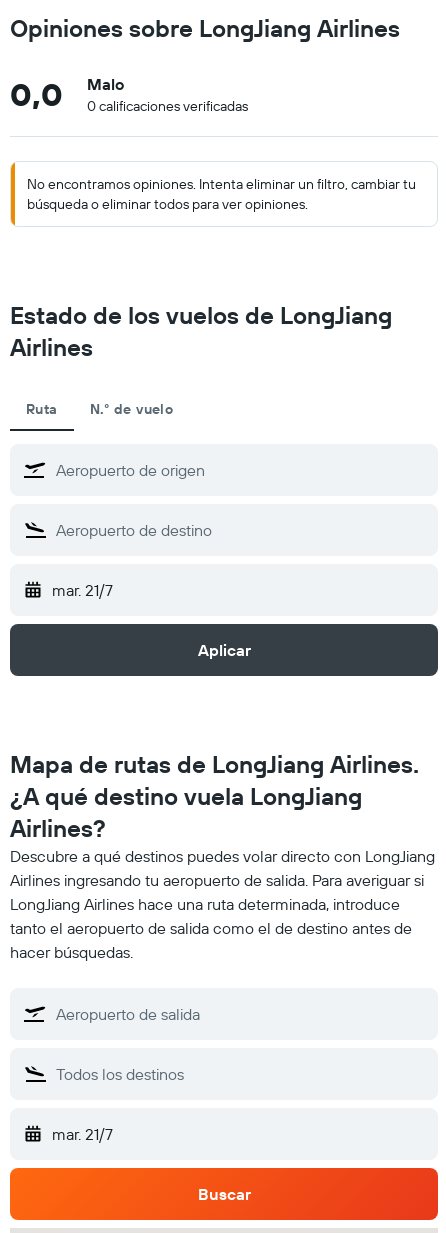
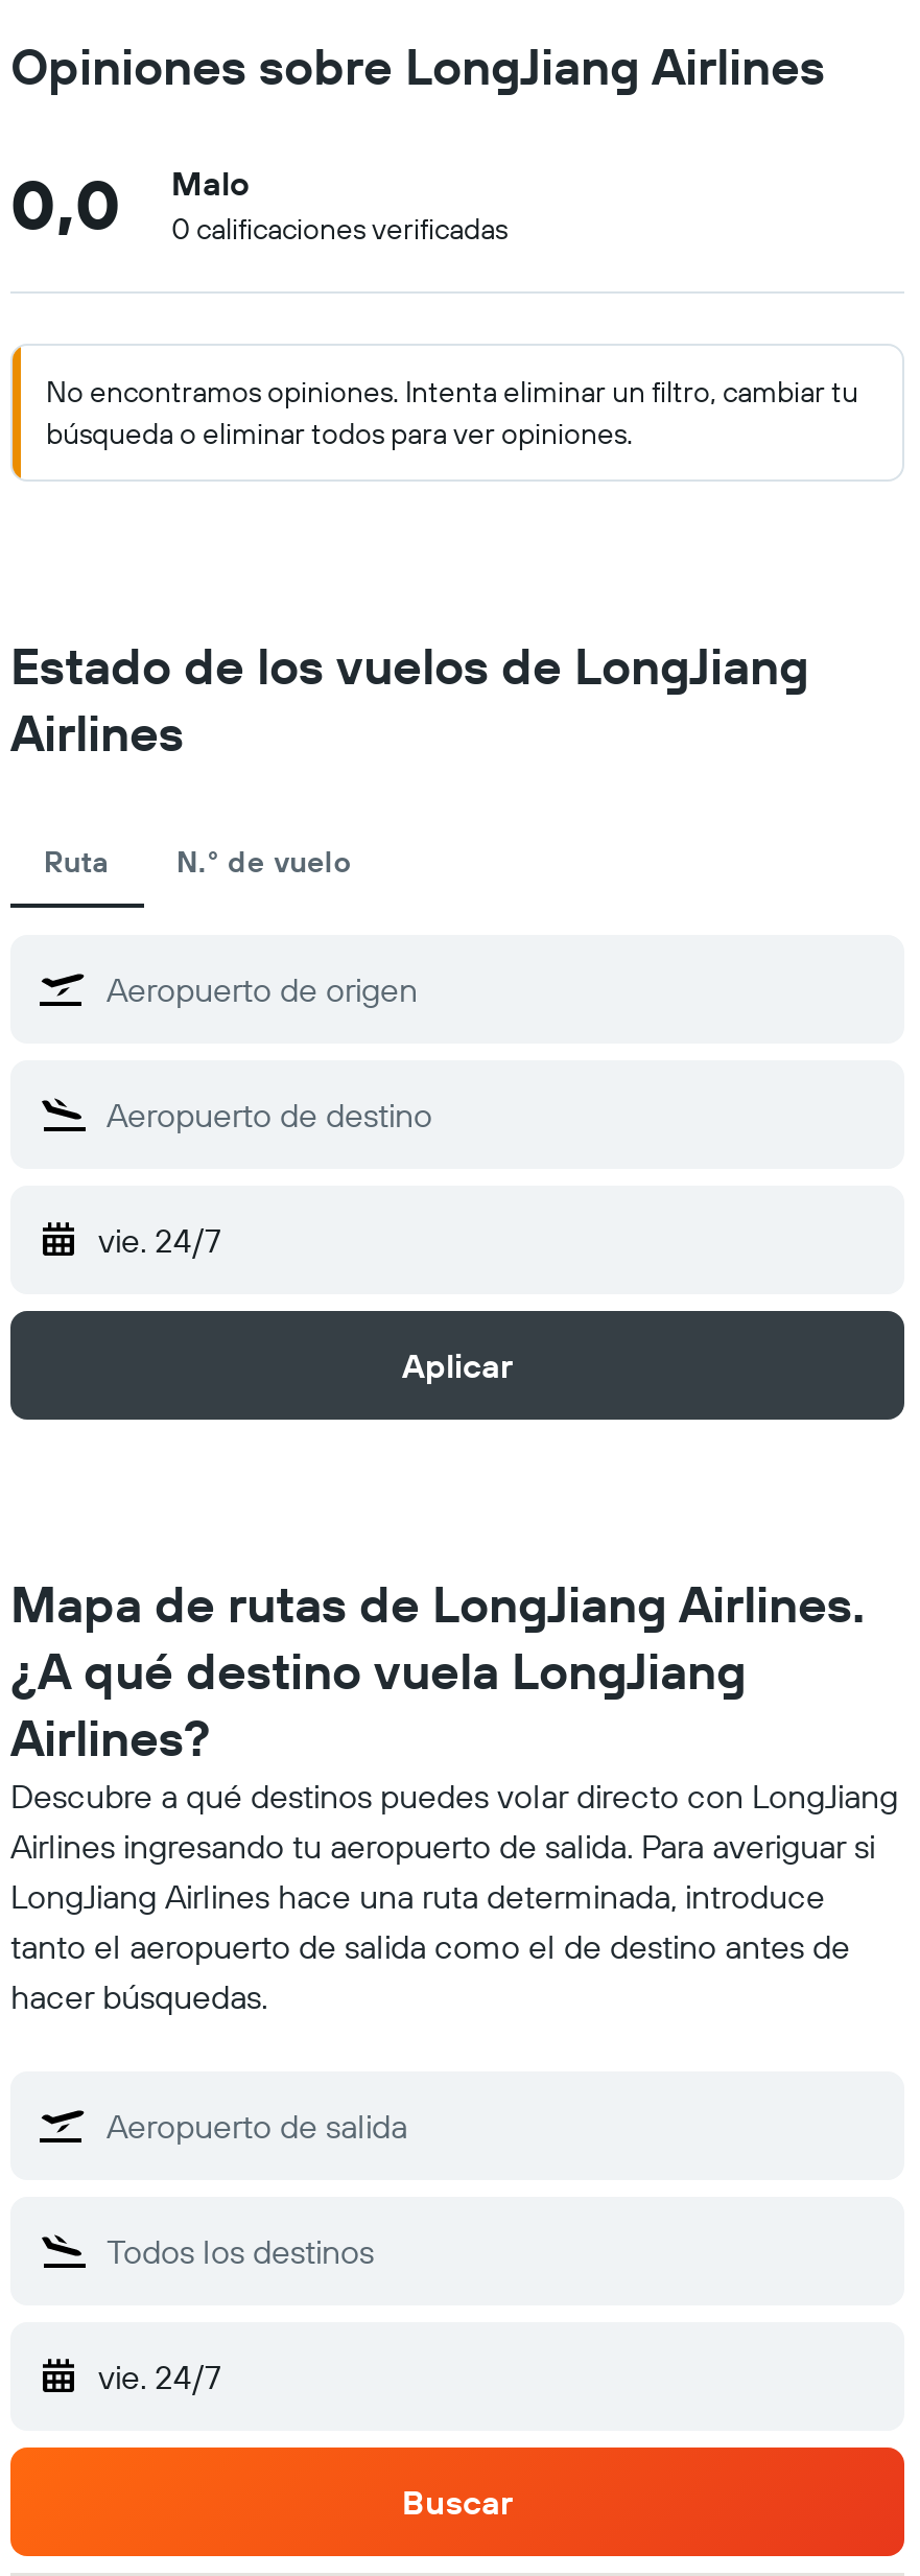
- mar. 21/7
+ vie. 24/7

- mar. 21/7
+ vie. 24/7
